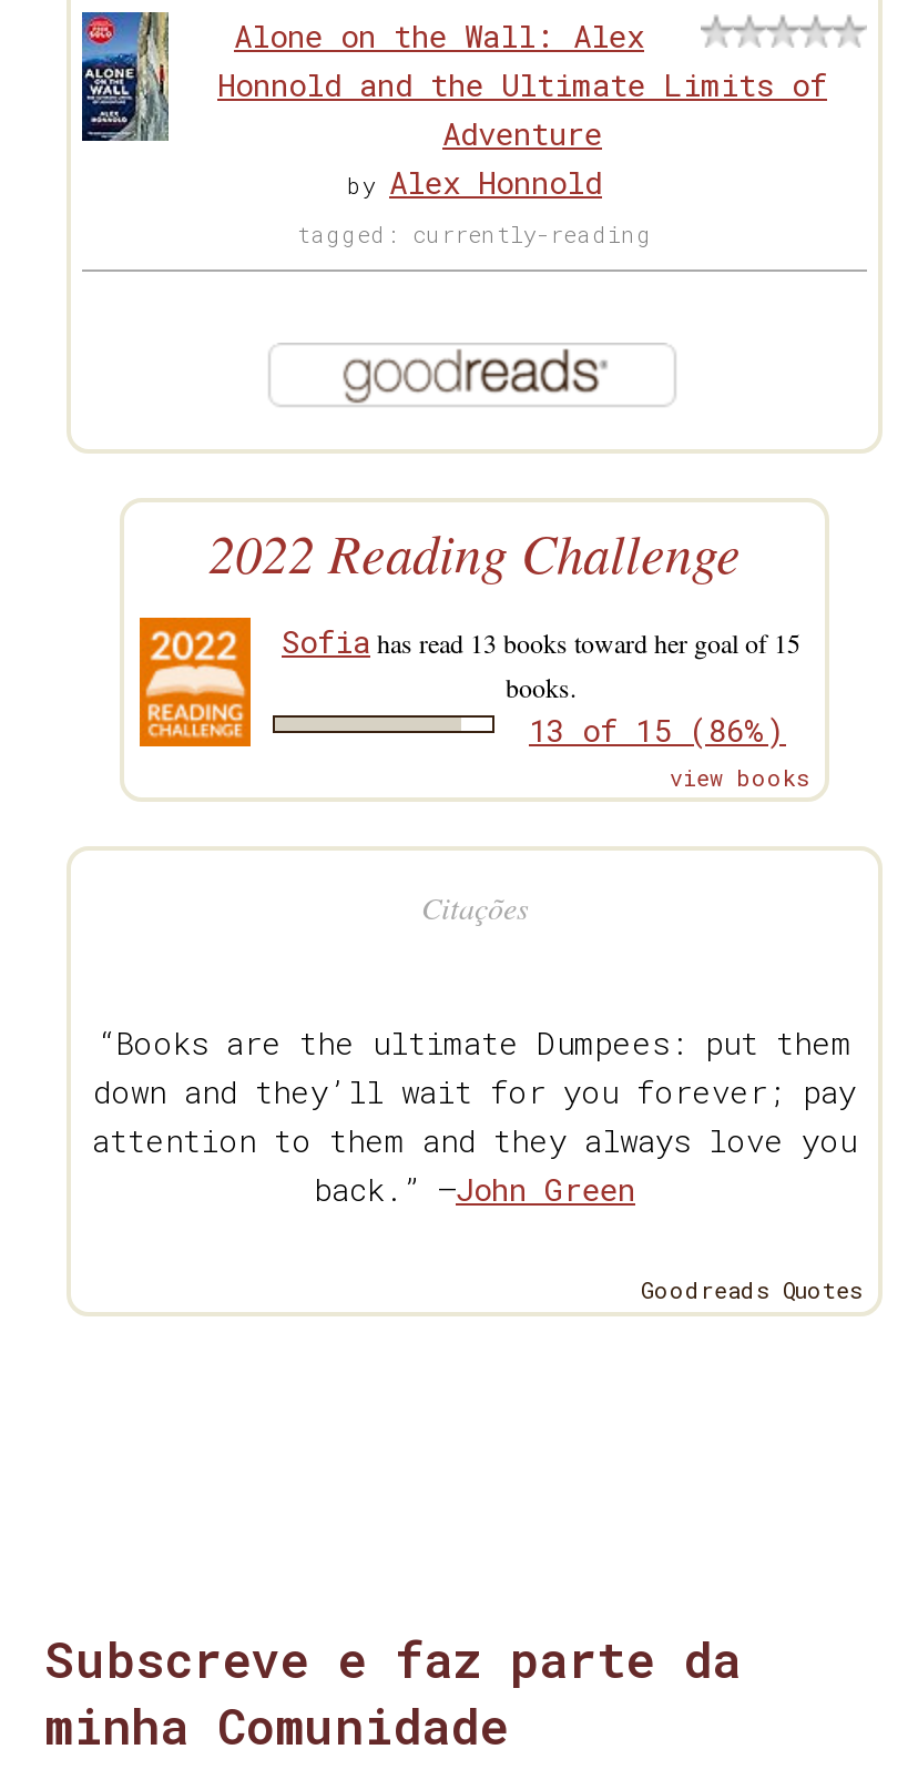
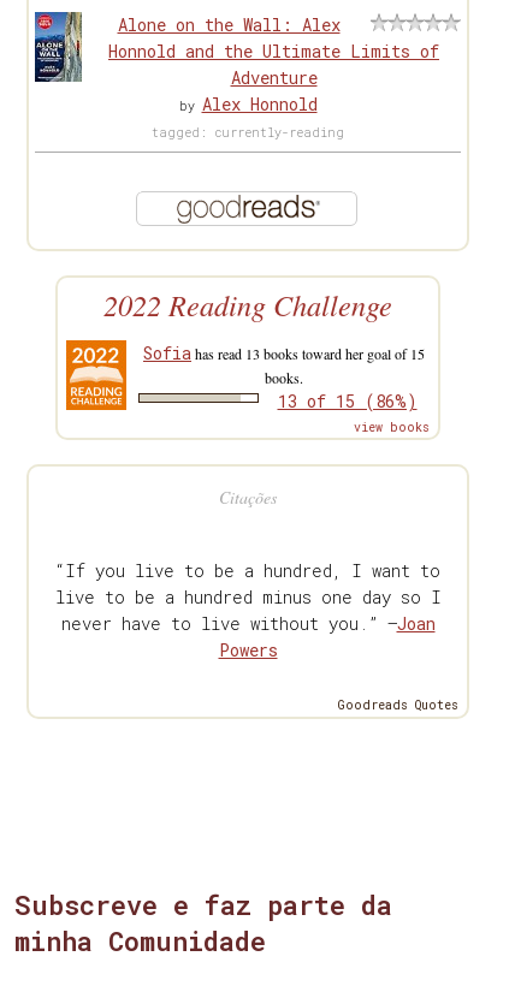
- “Books are the ultimate Dumpees: put them
- down and they’ll wait for you forever; pay
- attention to them and they always love you
- back.” —John Green
+ “If you live to be a hundred, I want to
+ live to be a hundred minus one day so I
+ never have to live without you.” —Joan
+ Powers
